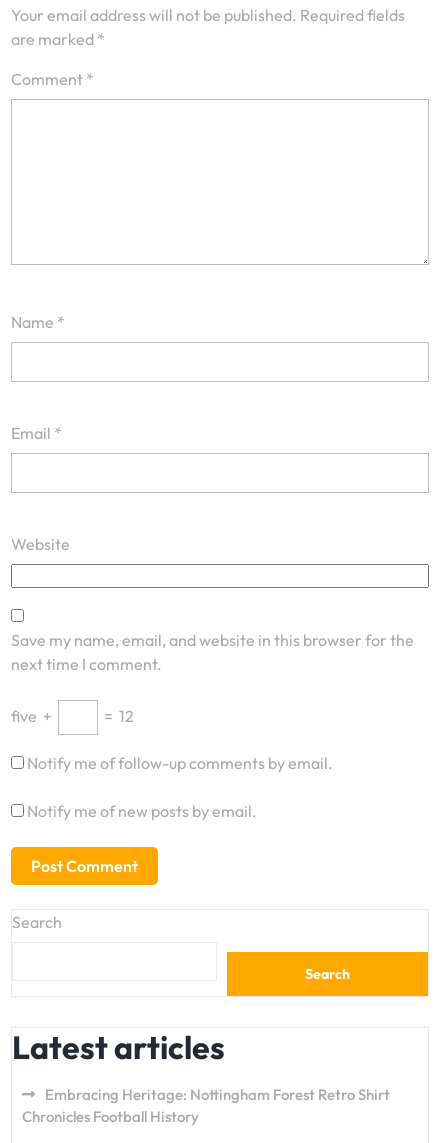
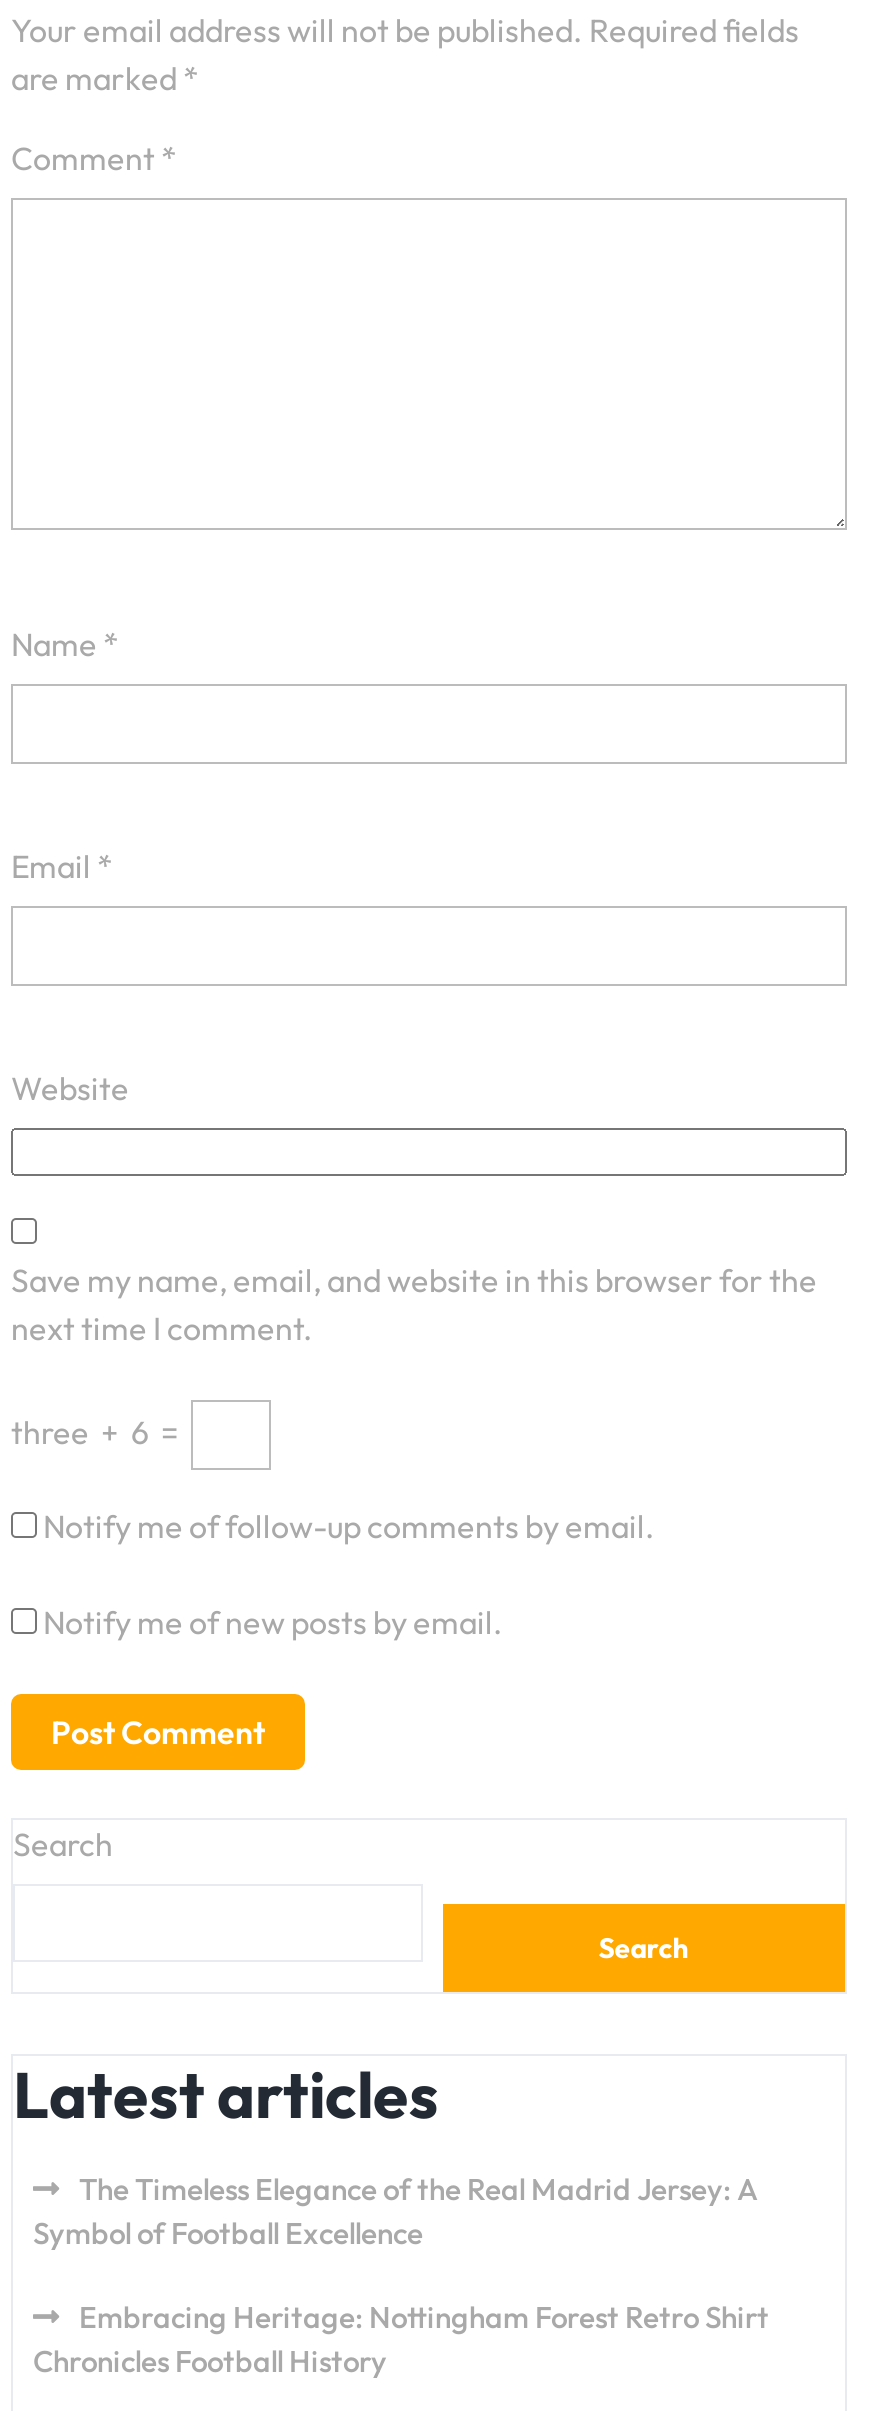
- five +
- = 12
+ three + 6 =

+ The Timeless Elegance of the Real Madrid Jersey: A
+ Symbol of Football Excellence
